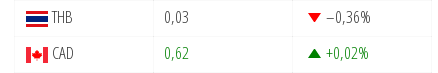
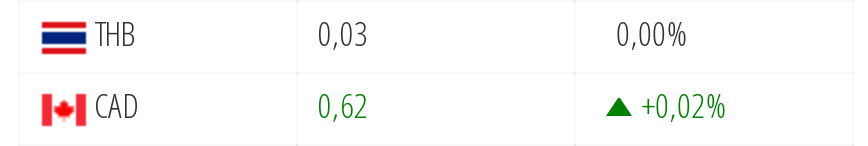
- –0,36%
+ 0,00%
